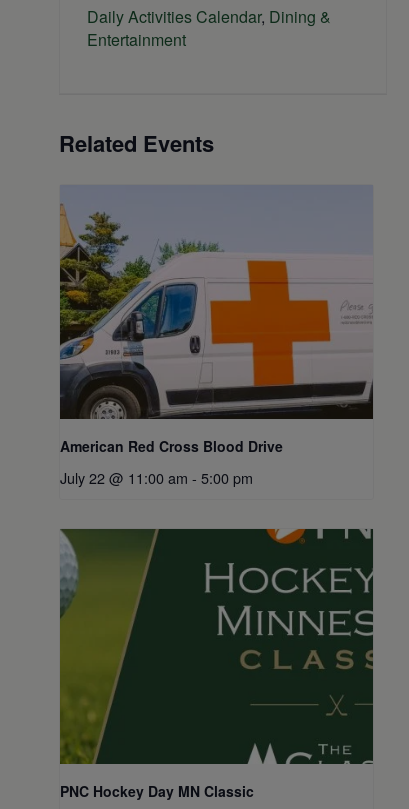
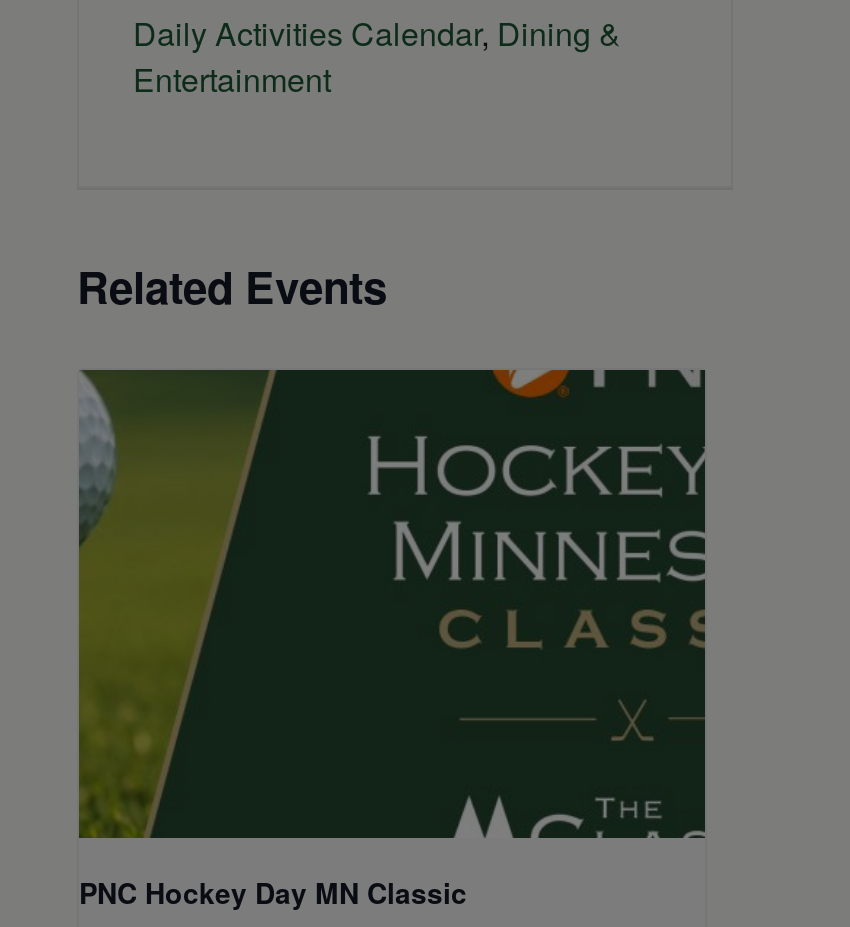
- [image]
- American Red Cross Blood Drive
- July 22 @ 11:00 am - 5:00 pm
